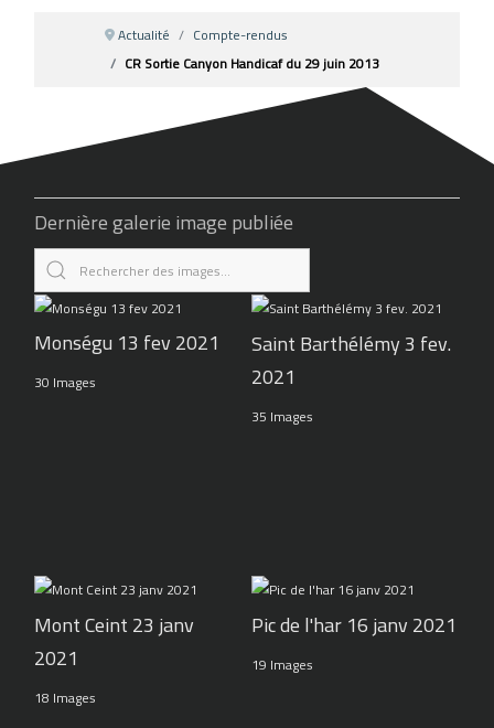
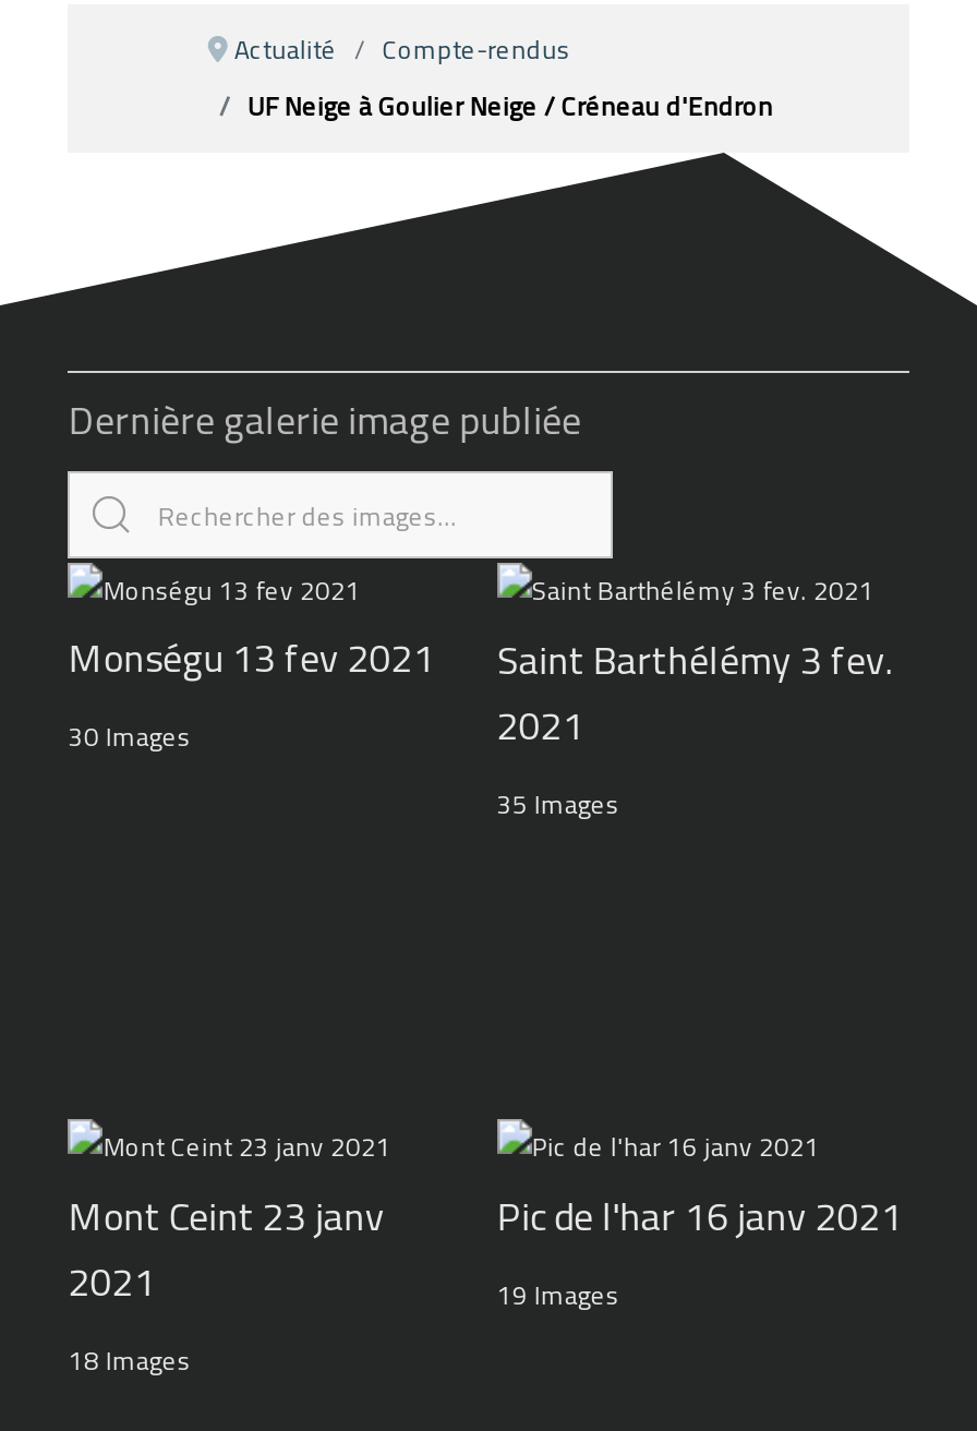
- CR Sortie Canyon Handicaf du 29 juin 2013
+ UF Neige à Goulier Neige / Créneau d'Endron
